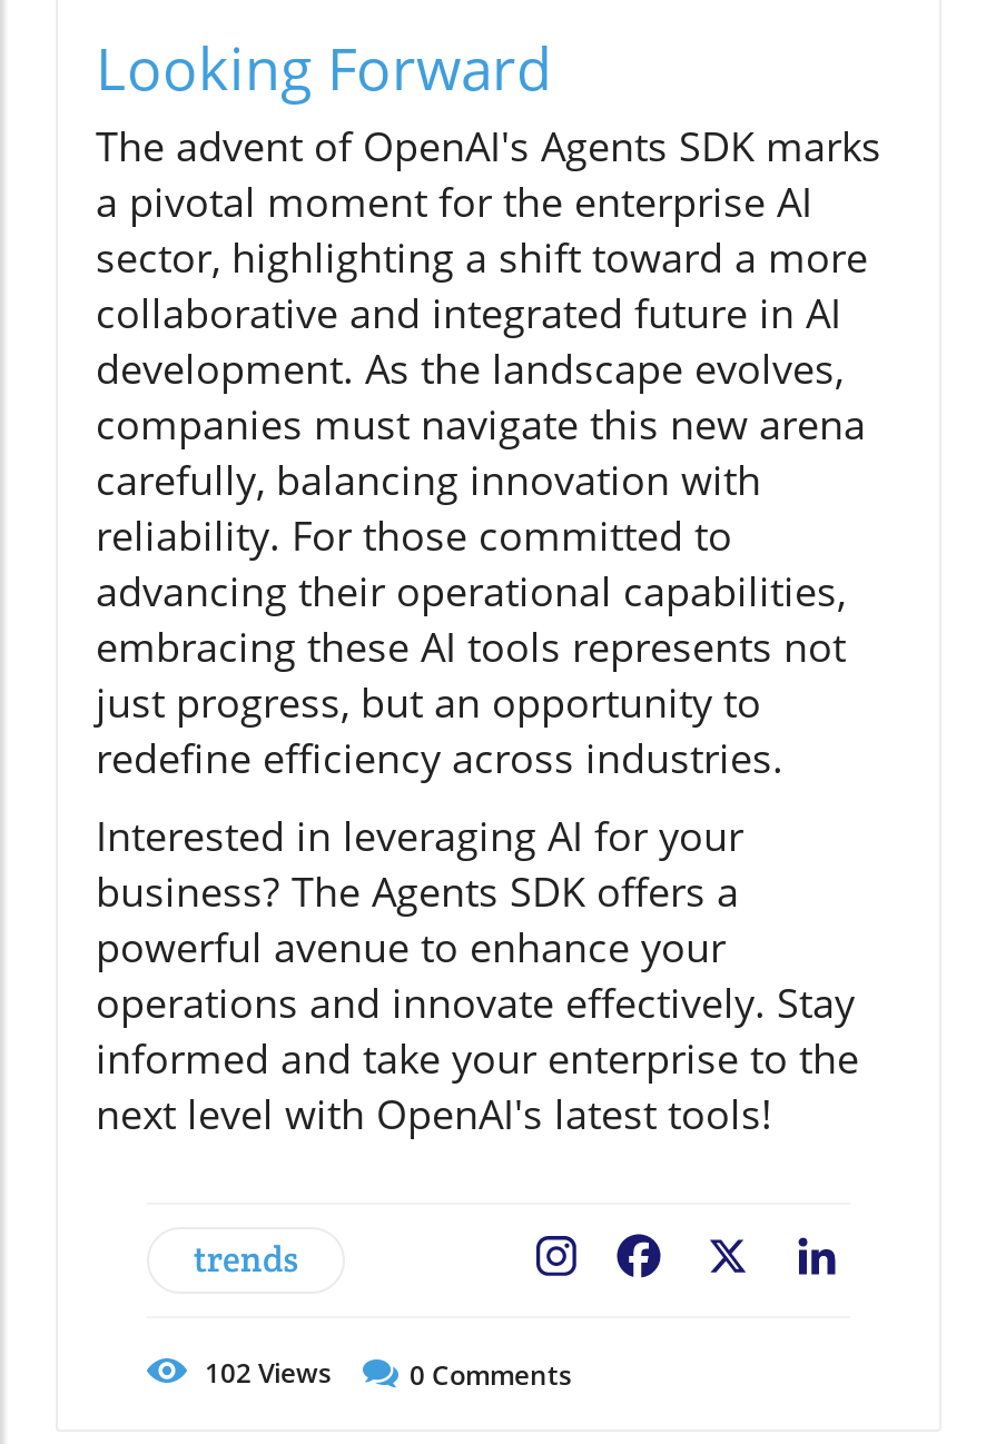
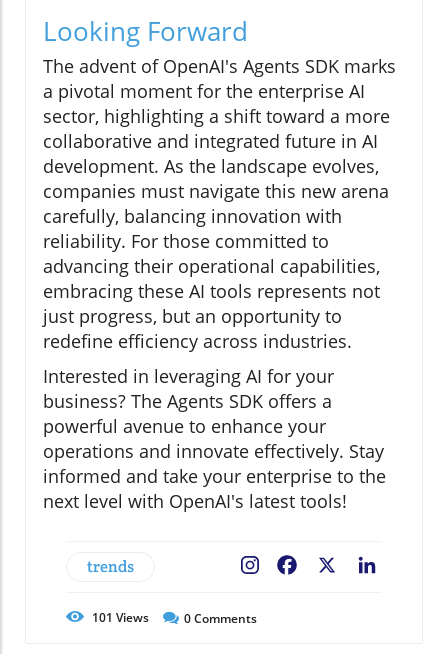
- 102 Views
+ 101 Views
